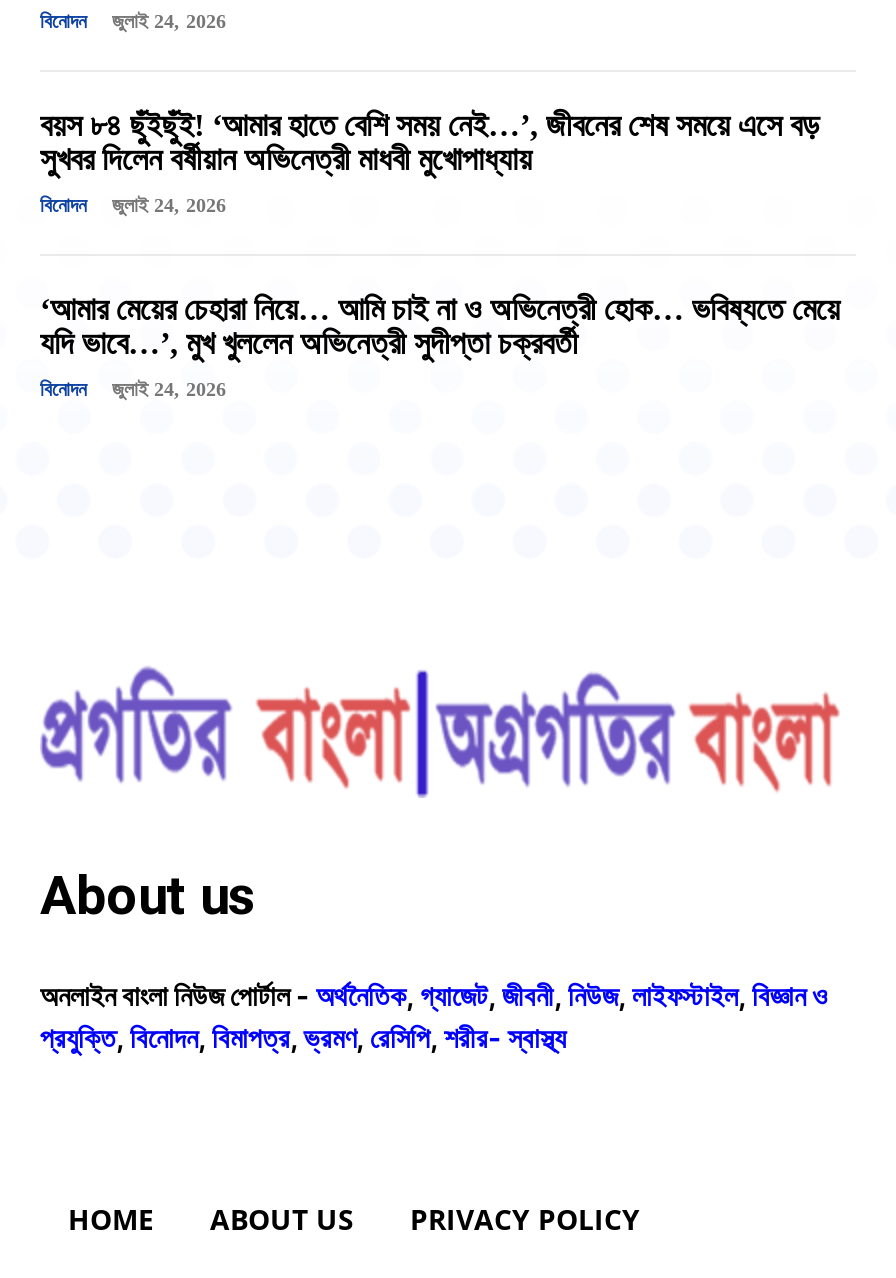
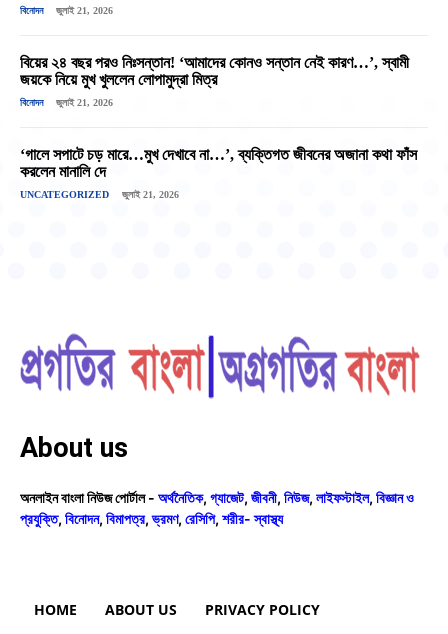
- বিনোদন জুলাই 24, 2026
+ বিনোদন জুলাই 21, 2026

- বয়স ৮৪ ছুঁইছুঁই! ‘আমার হাতে বেশি সময় নেই…’, জীবনের শেষ সময়ে এসে বড়
- সুখবর দিলেন বর্ষীয়ান অভিনেত্রী মাধবী মুখোপাধ্যায়
+ বিয়ের ২৪ বছর পরও নিঃসন্তান! ‘আমাদের কোনও সন্তান নেই কারণ…’, স্বামী
+ জয়কে নিয়ে মুখ খুললেন লোপামুদ্রা মিত্র

- বিনোদন জুলাই 24, 2026
+ বিনোদন জুলাই 21, 2026

- ‘আমার মেয়ের চেহারা নিয়ে… আমি চাই না ও অভিনেত্রী হোক… ভবিষ্যতে মেয়ে
- যদি ভাবে…’, মুখ খুললেন অভিনেত্রী সুদীপ্তা চক্রবর্তী
+ ‘গালে সপাটে চড় মারে…মুখ দেখাবে না…’, ব্যক্তিগত জীবনের অজানা কথা ফাঁস
+ করলেন মানালি দে

- বিনোদন
- জুলাই 24, 2026
+ UNCATEGORIZED
+ জুলাই 21, 2026
